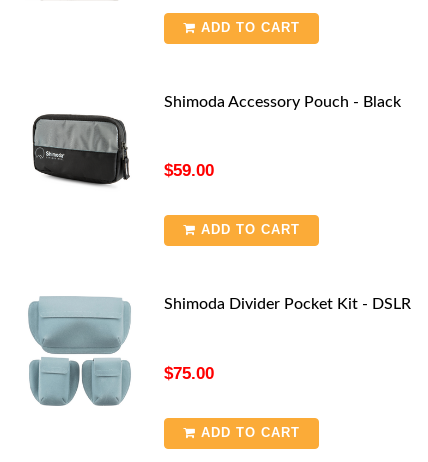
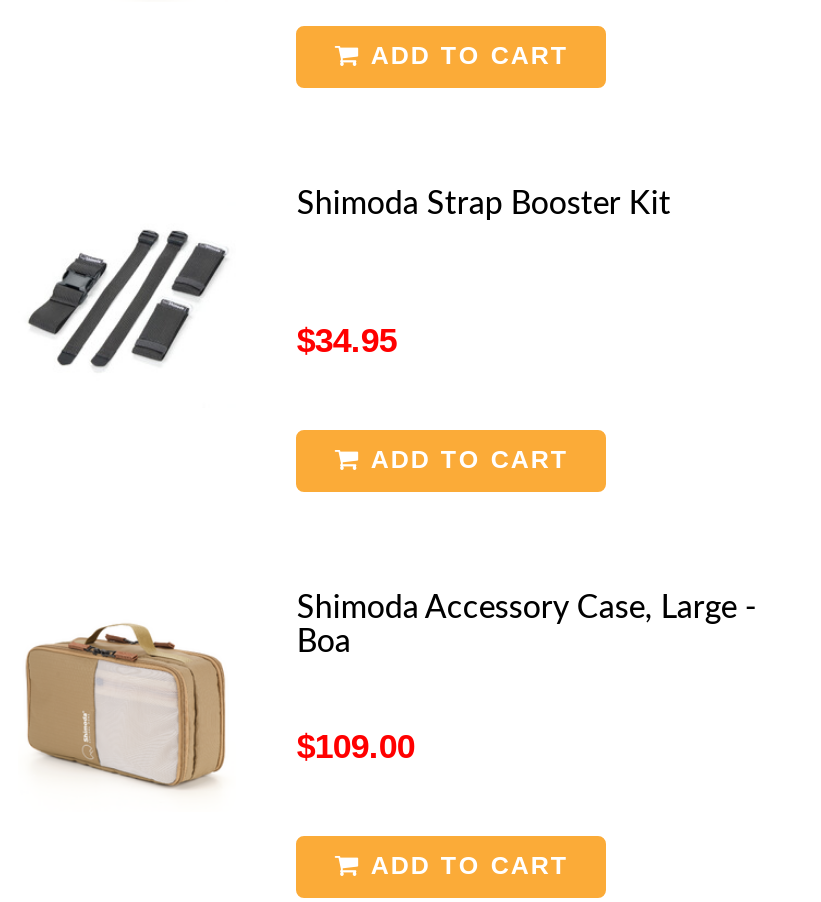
- Shimoda Accessory Pouch - Black
+ Shimoda Strap Booster Kit

- [image]
- $59.00
+ [image]
+ $34.95

- [image]
- Shimoda Divider Pocket Kit - DSLR
+ [image]
+ Shimoda Accessory Case, Large -
+ Boa

- $75.00
+ $109.00
